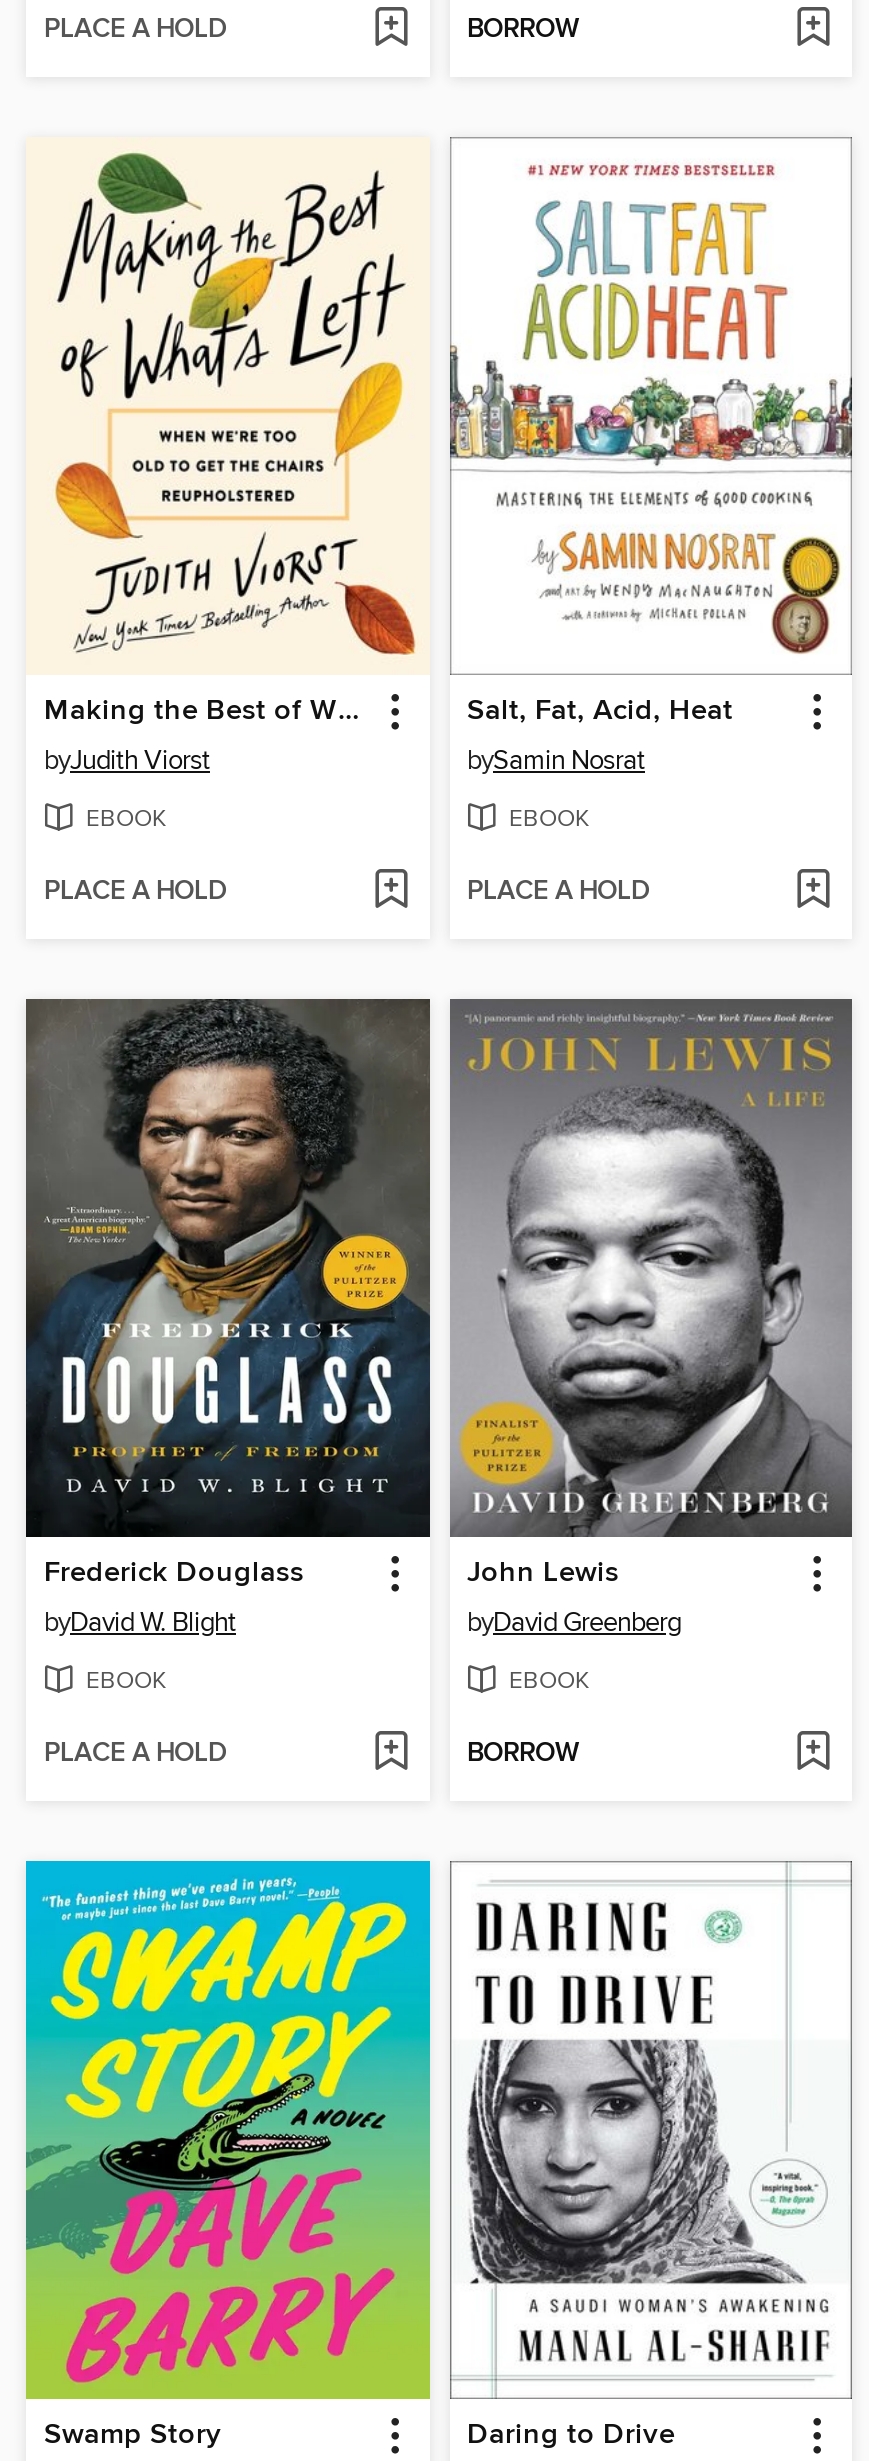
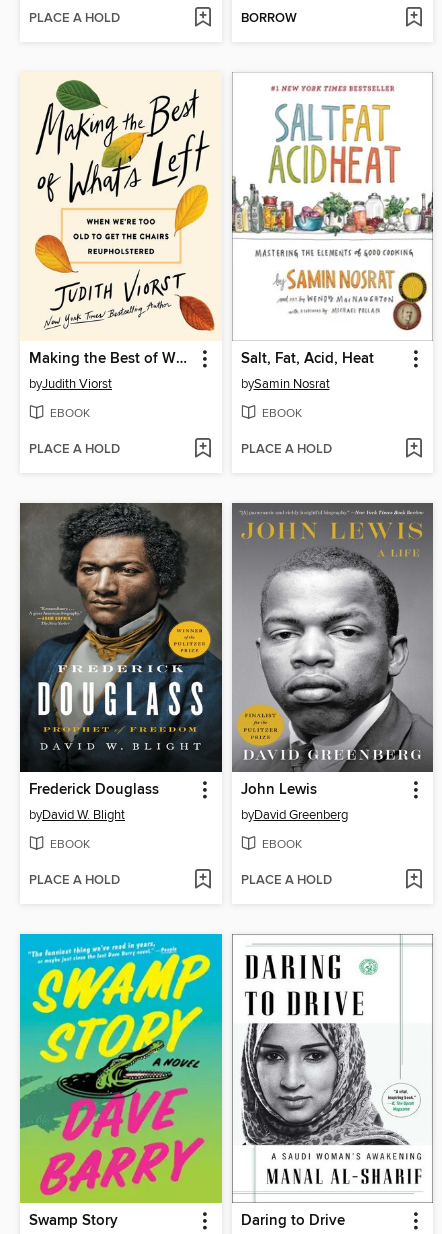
- BORROW
+ PLACE A HOLD
